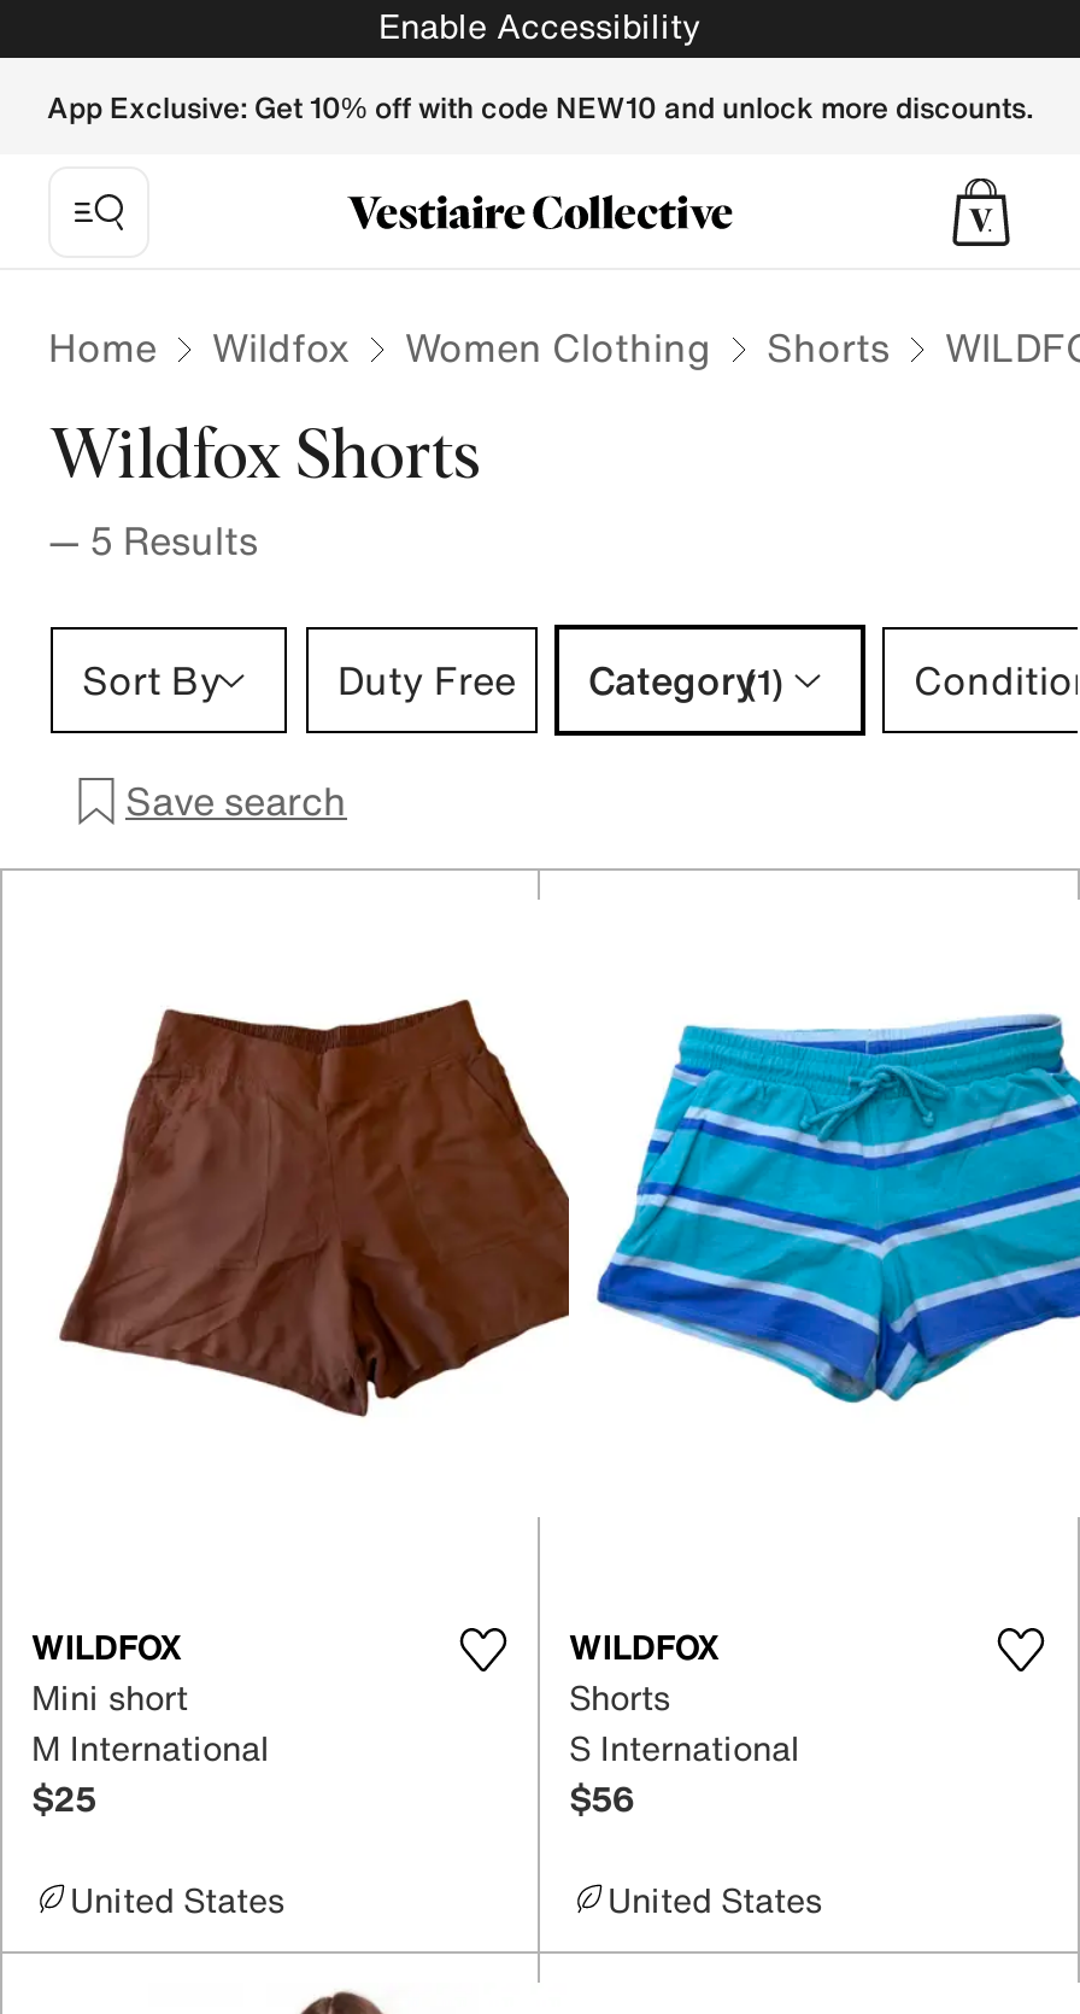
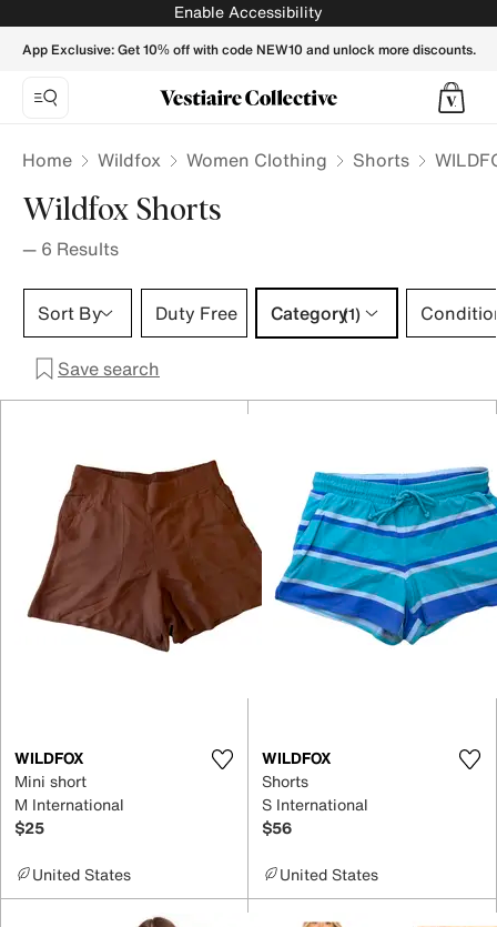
- — 5 Results
+ — 6 Results
